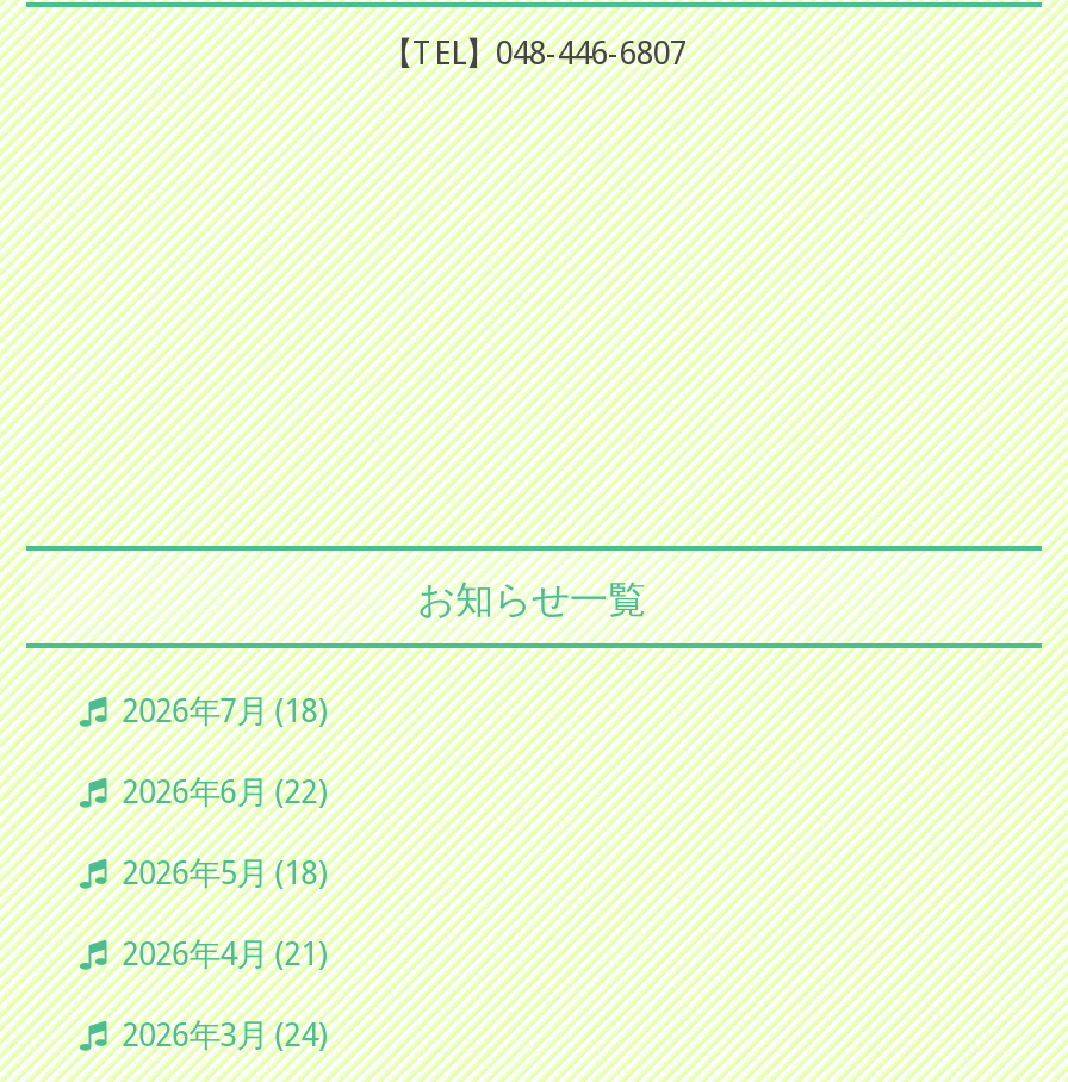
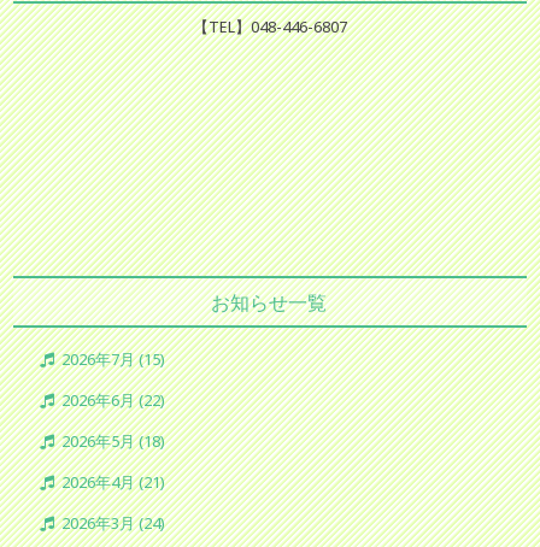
- 2026年7月 (18)
+ 2026年7月 (15)
